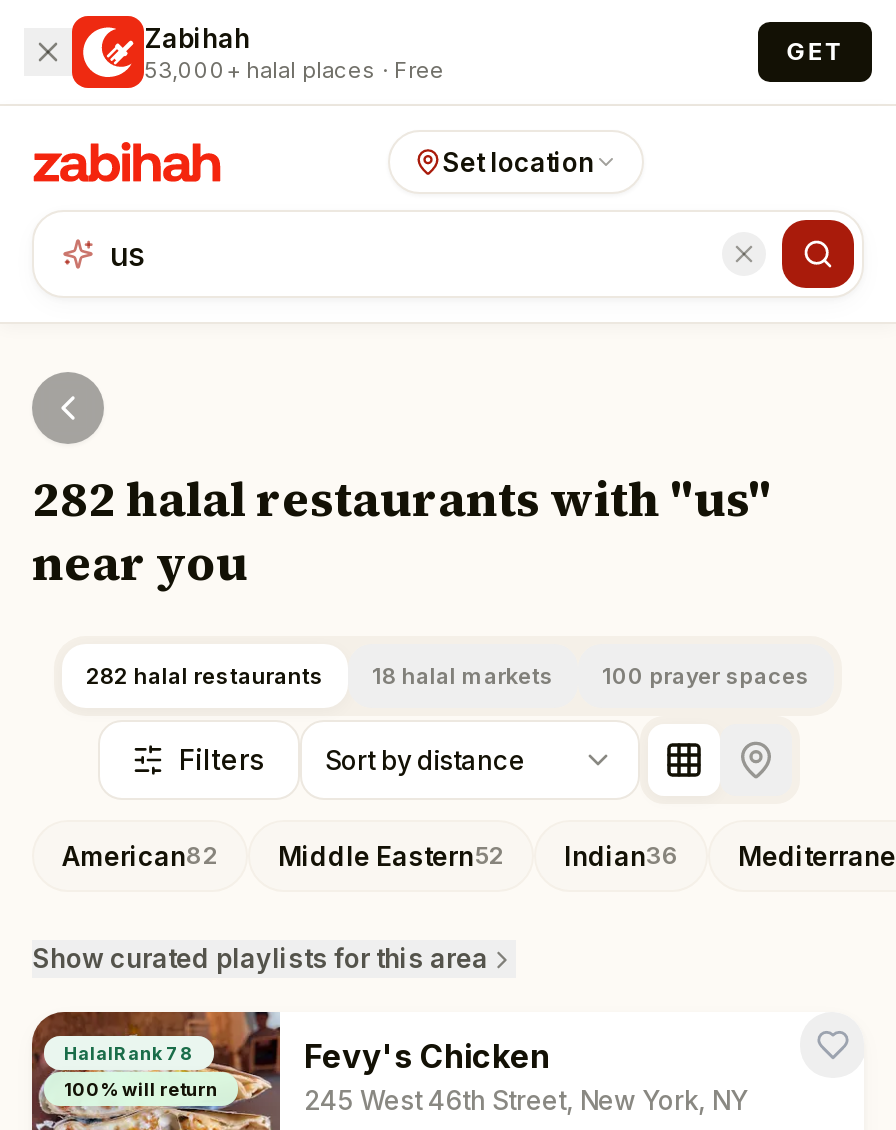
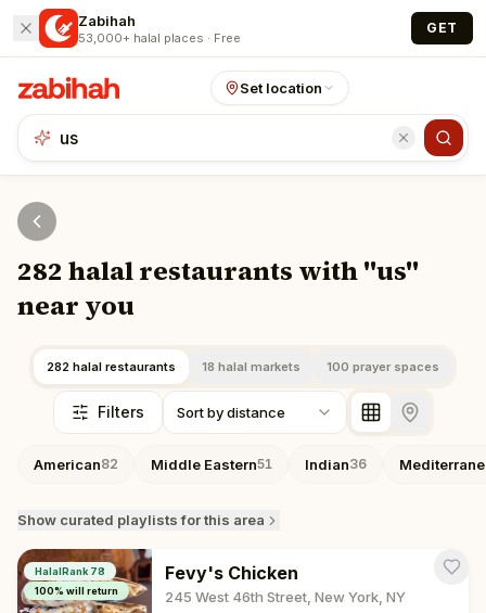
- Middle Eastern52
+ Middle Eastern51
